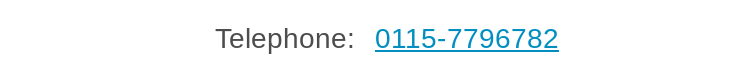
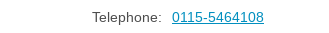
- Telephone: 0115-7796782
+ Telephone: 0115-5464108
